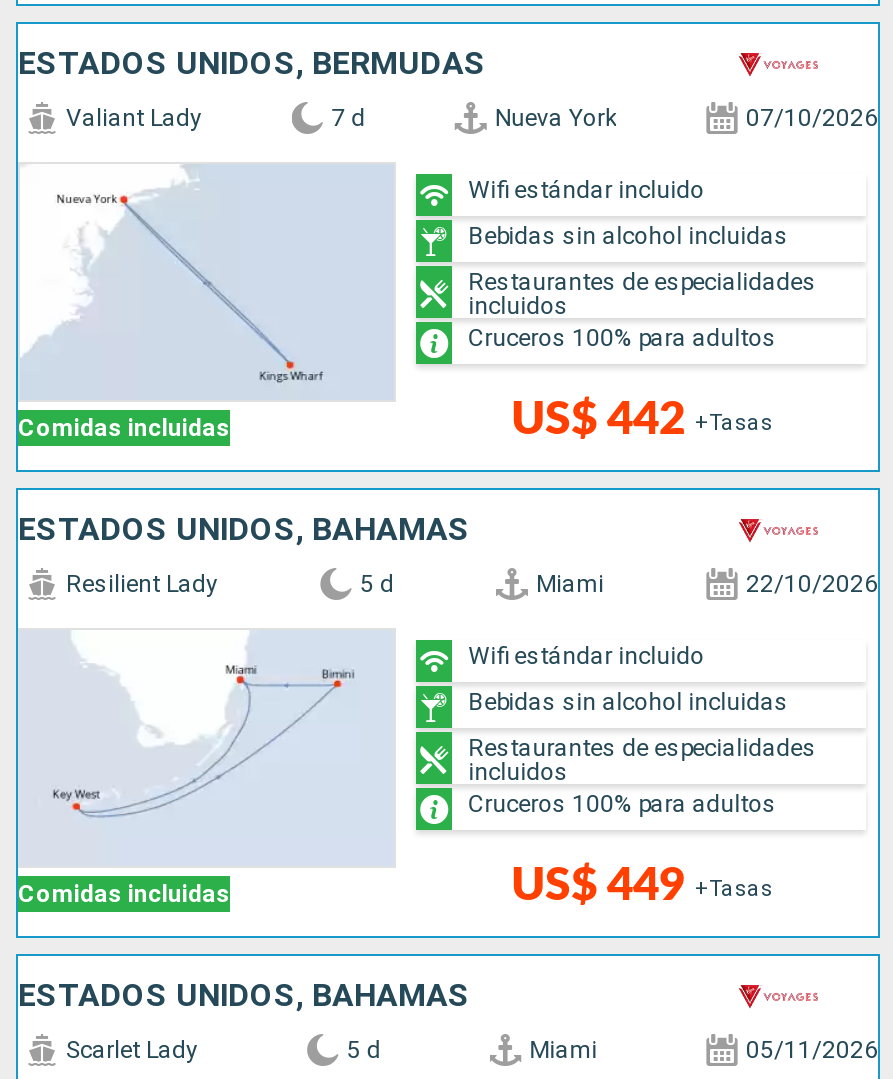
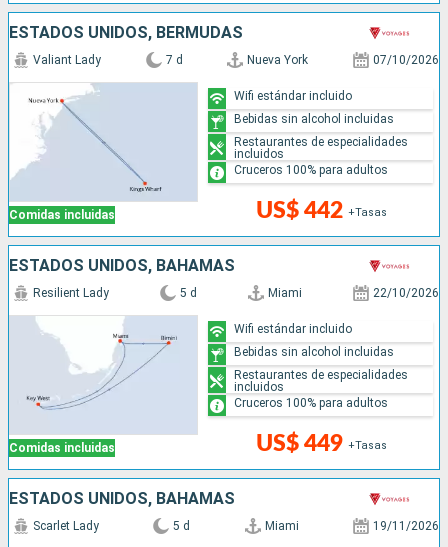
- 05/11/2026
+ 19/11/2026
